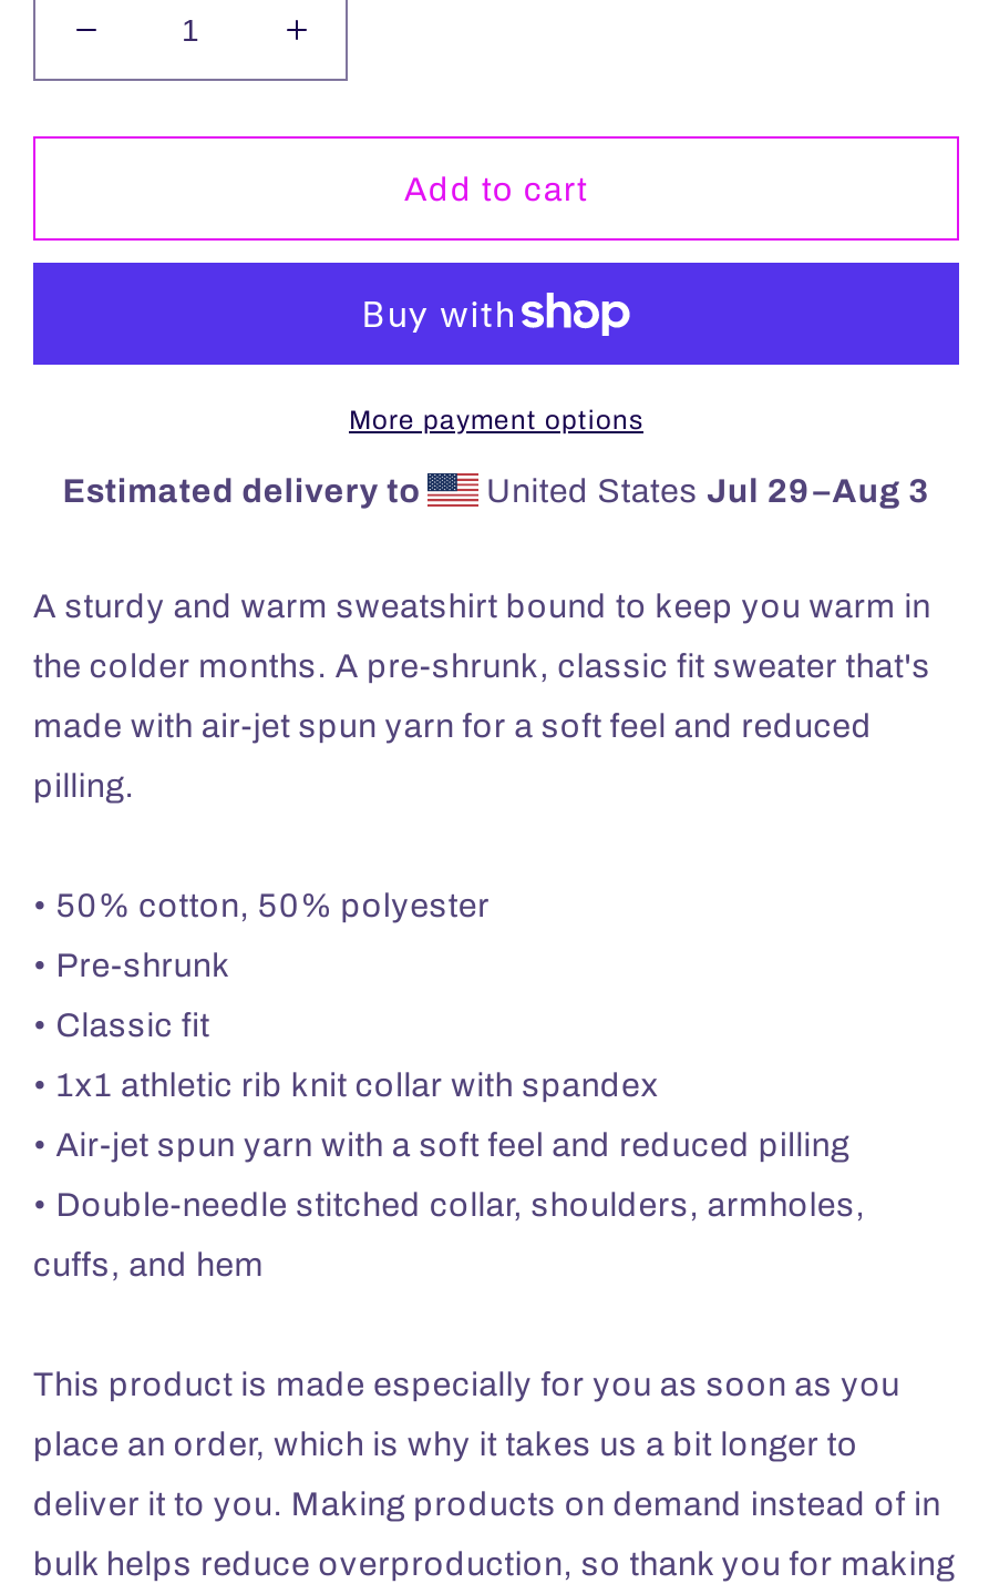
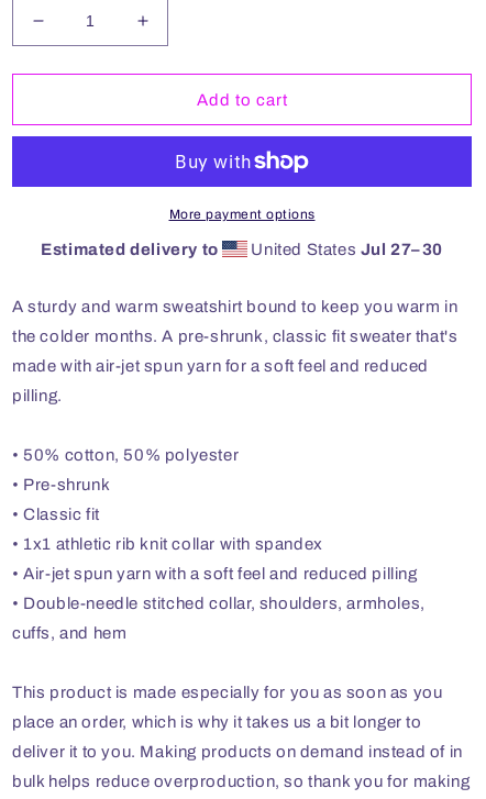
- United States Jul 29–Aug 3
+ United States Jul 27–30
